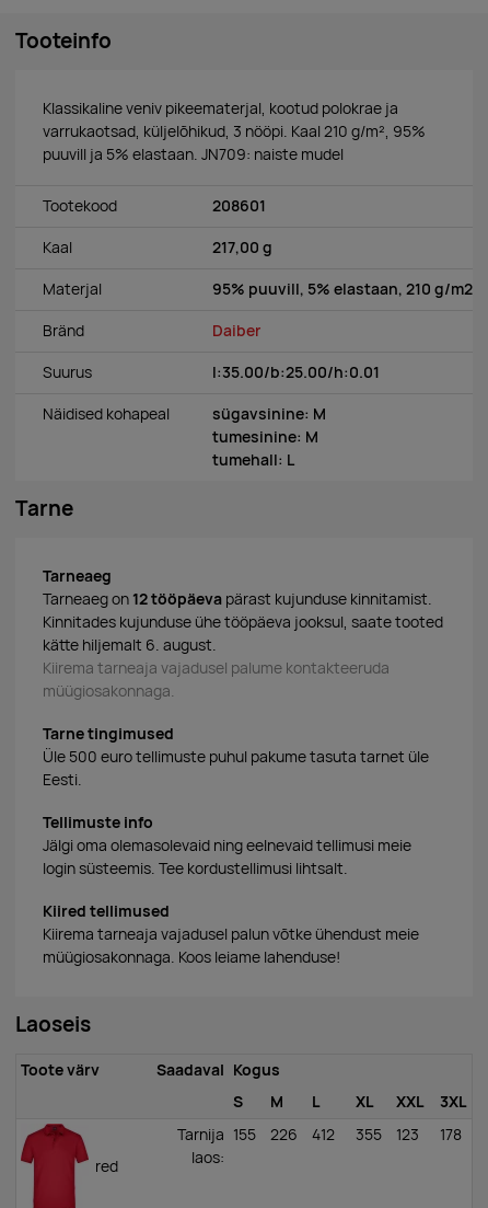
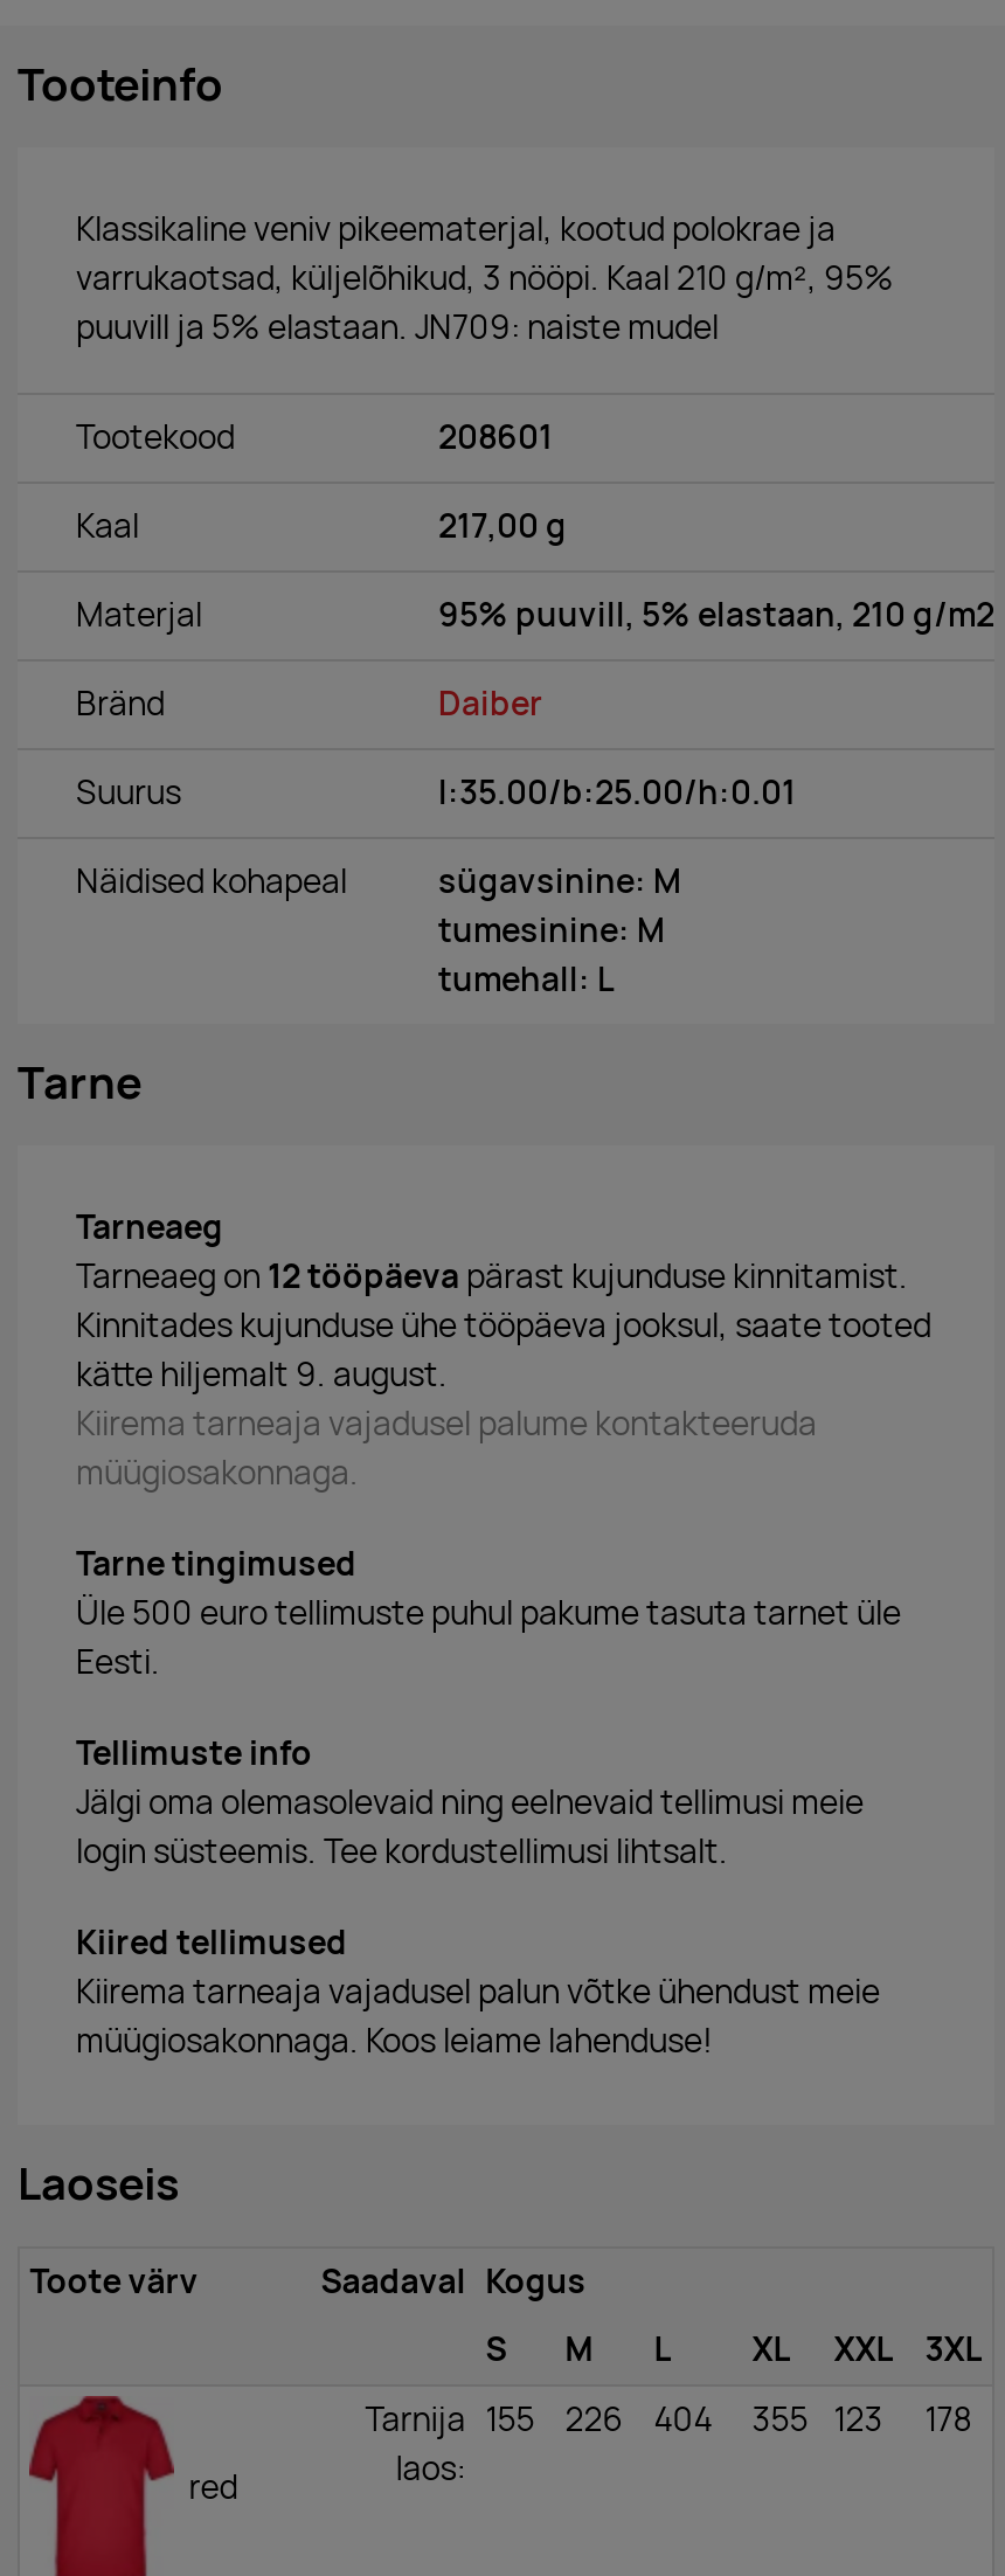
- kätte hiljemalt 6. august.
+ kätte hiljemalt 9. august.

- Tarnija 155 226 412 355 123 178
+ Tarnija 155 226 404 355 123 178
